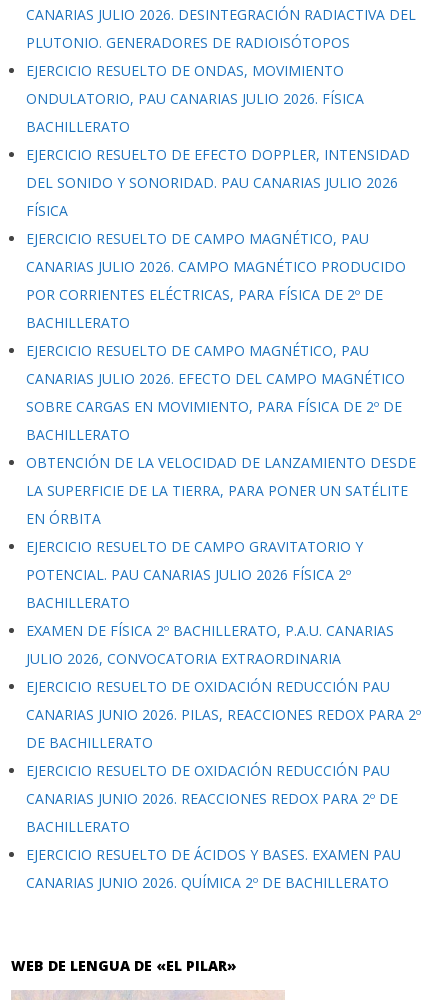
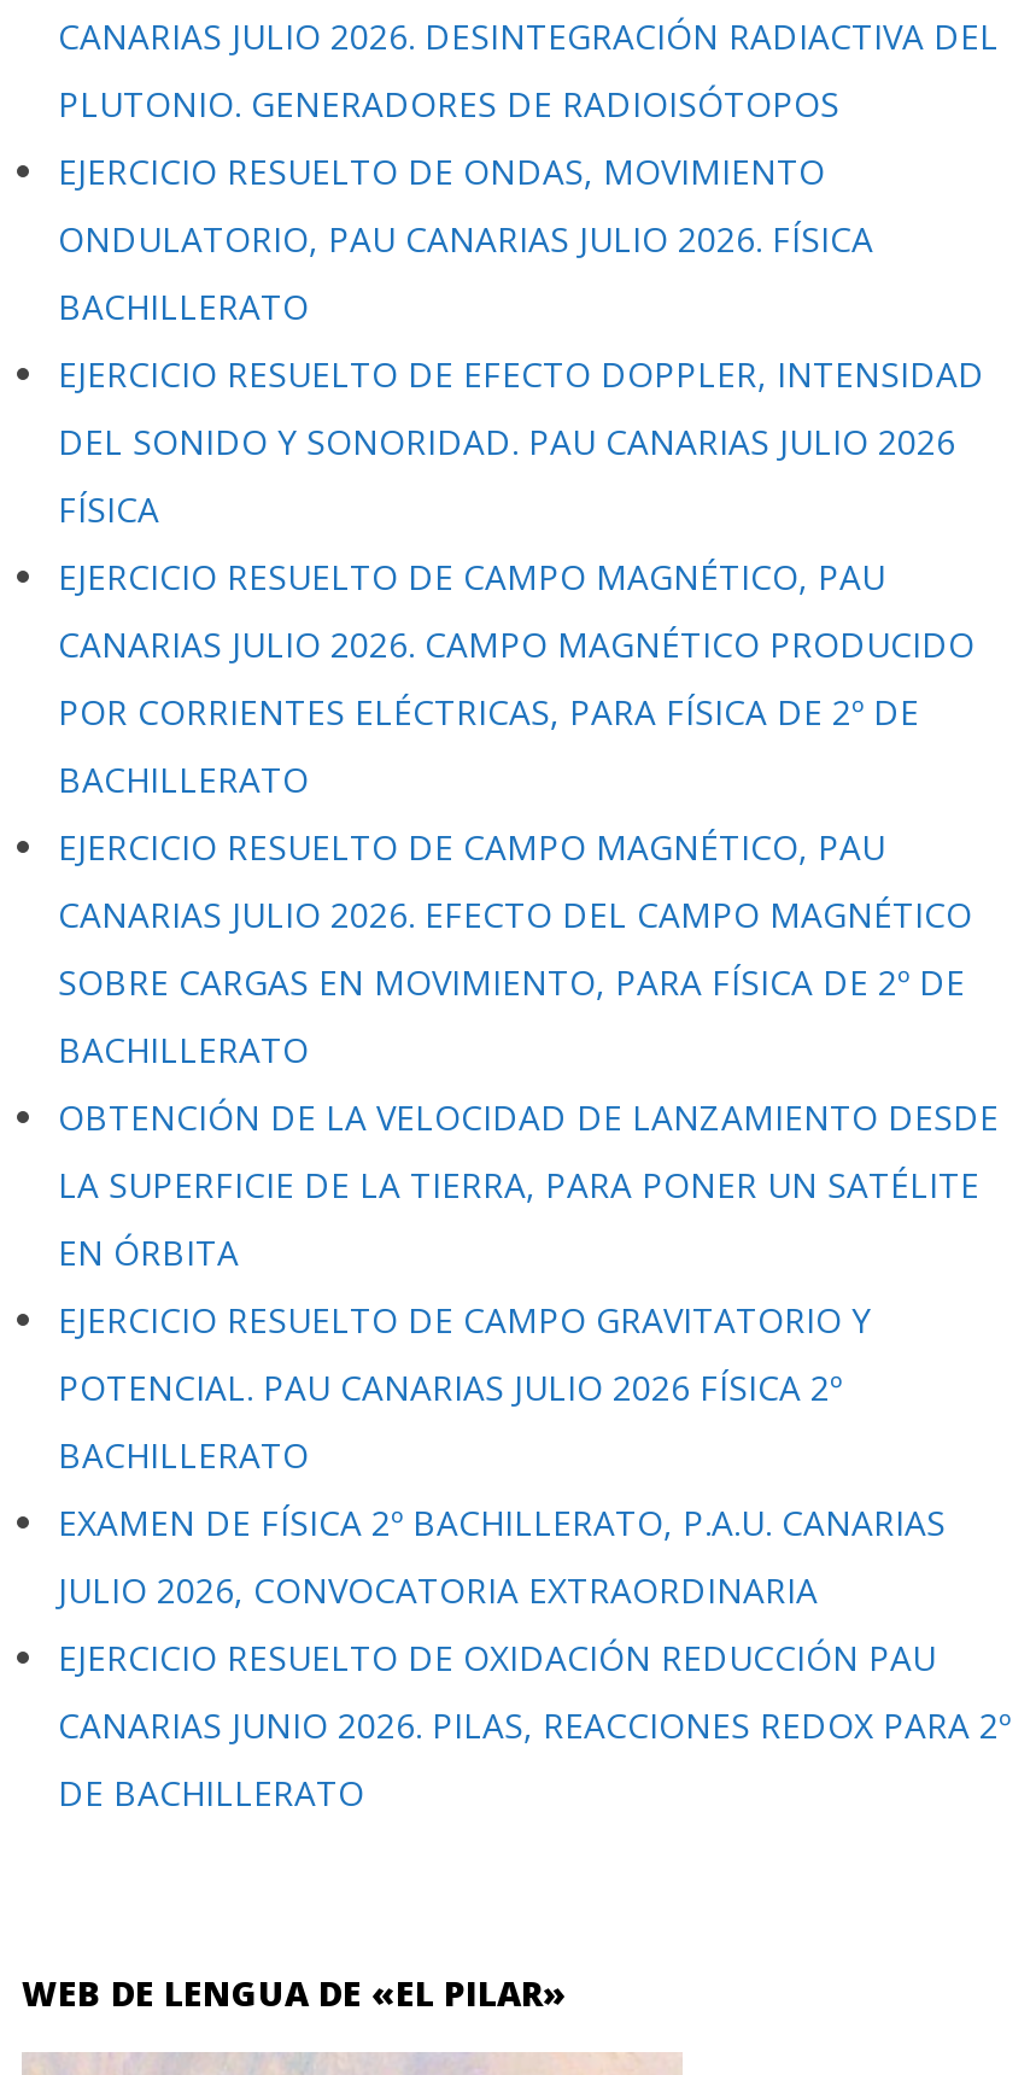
- EJERCICIO RESUELTO DE OXIDACIÓN REDUCCIÓN PAU
- CANARIAS JUNIO 2026. REACCIONES REDOX PARA 2º DE
- BACHILLERATO
- EJERCICIO RESUELTO DE ÁCIDOS Y BASES. EXAMEN PAU
- CANARIAS JUNIO 2026. QUÍMICA 2º DE BACHILLERATO
